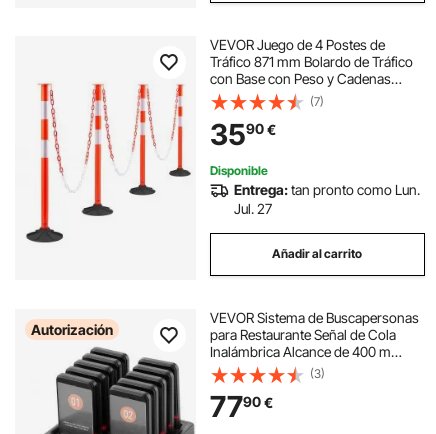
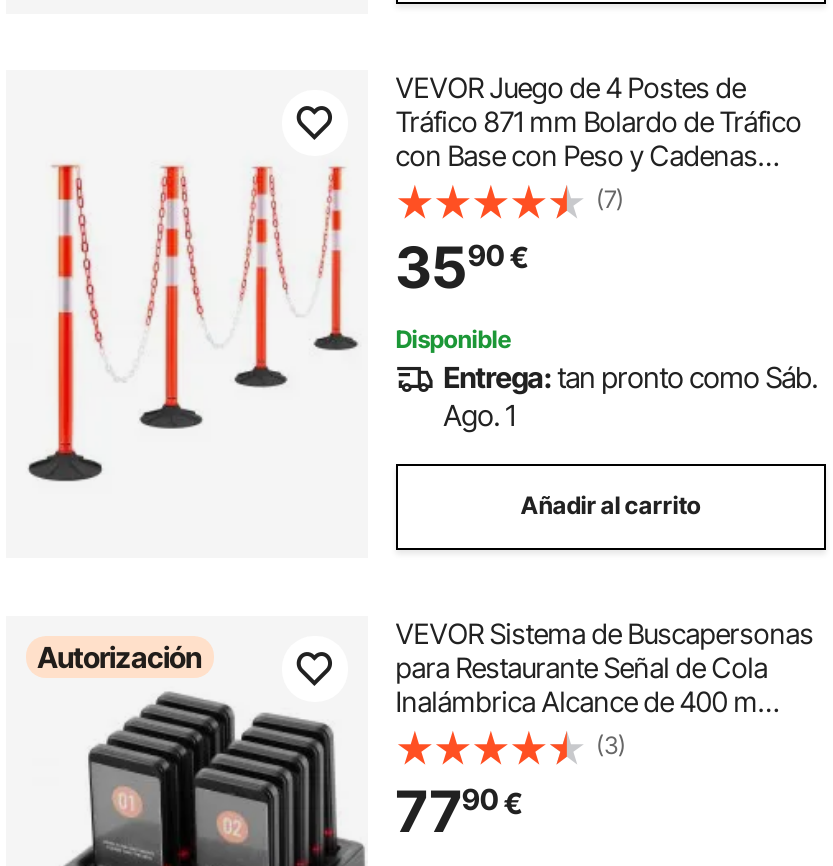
- Entrega: tan pronto como Lun.
- Jul. 27
+ Entrega: tan pronto como Sáb.
+ Ago. 1
